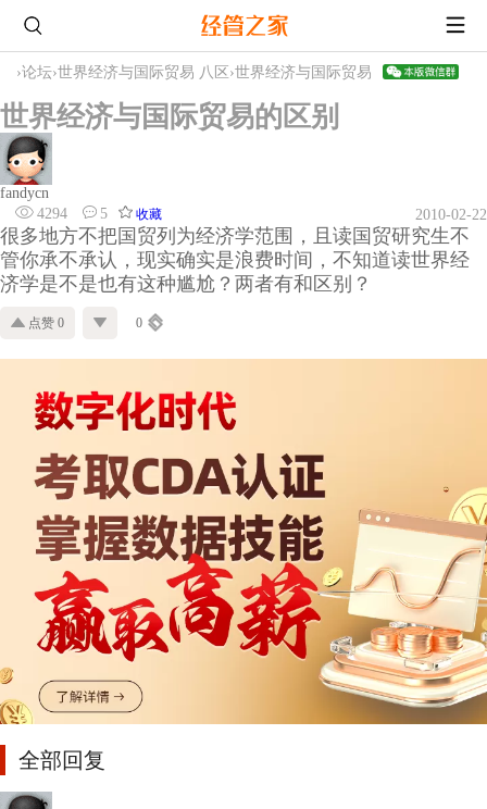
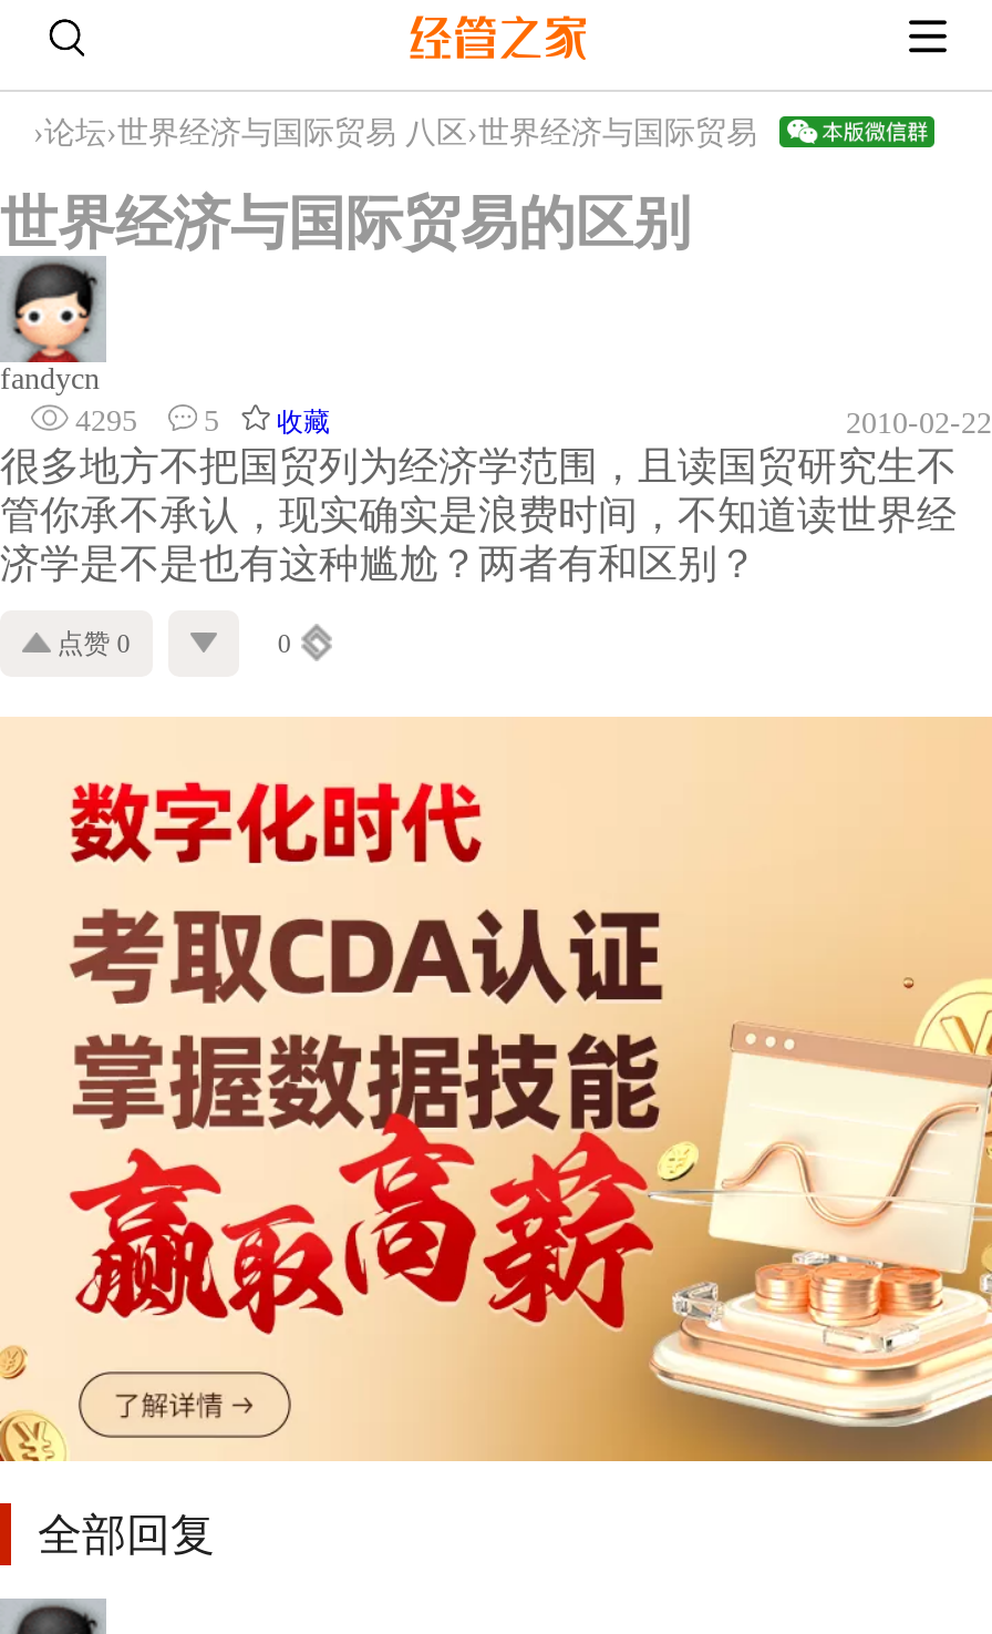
- 4294 5 收藏
+ 4295 5 收藏
